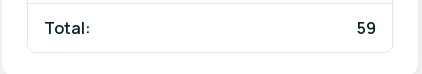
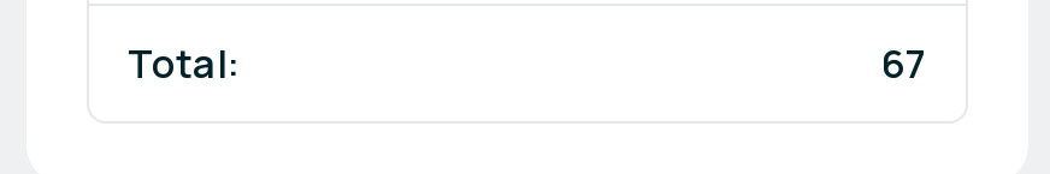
- 59
+ 67
